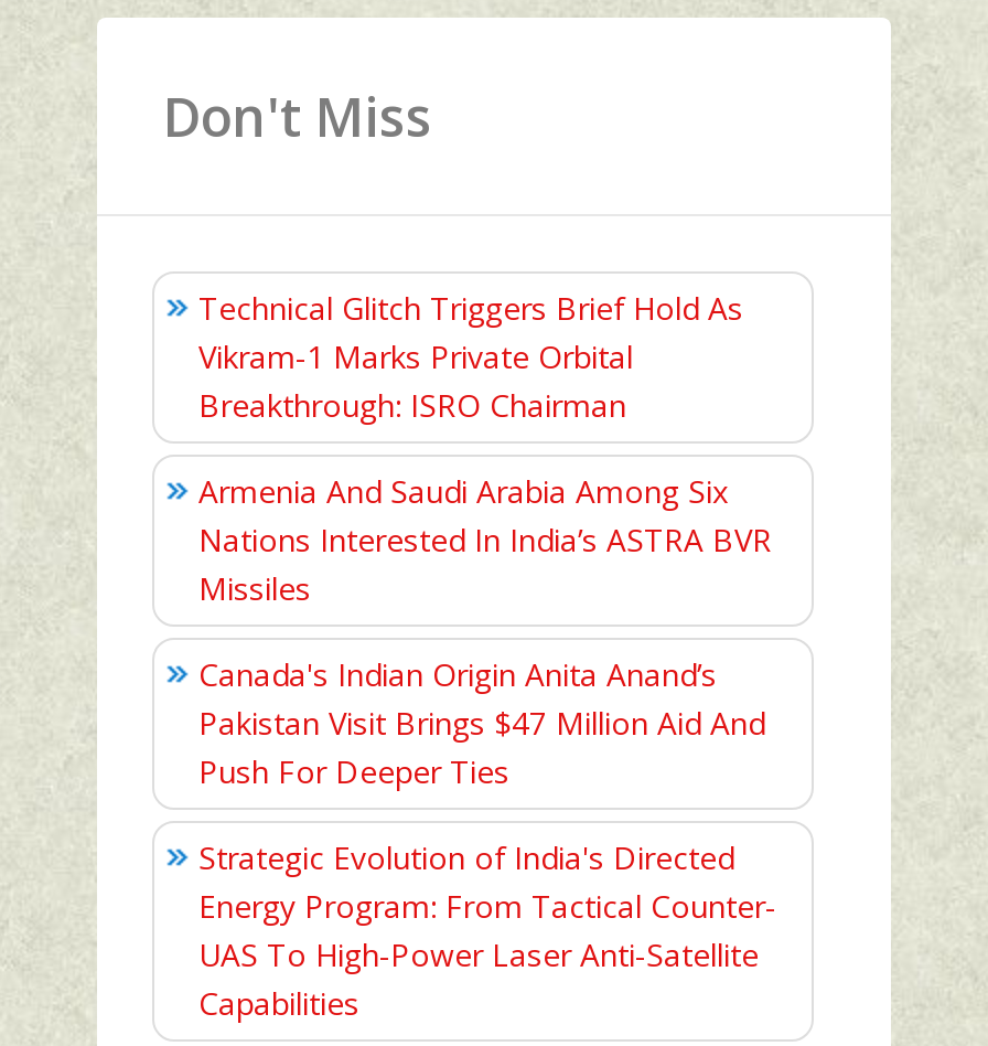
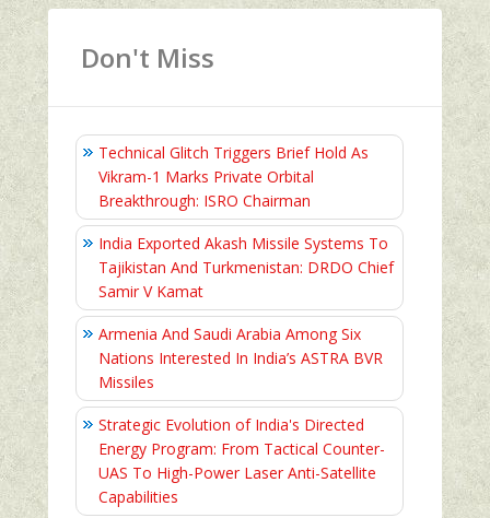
+ India Exported Akash Missile Systems To
+ Tajikistan And Turkmenistan: DRDO Chief
+ Samir V Kamat

moved down: Armenia And Saudi Arabia Among Six | Nations Interested In India’s ASTRA BVR | Missiles

- Canada's Indian Origin Anita Anand’s
- Pakistan Visit Brings $47 Million Aid And
- Push For Deeper Ties
